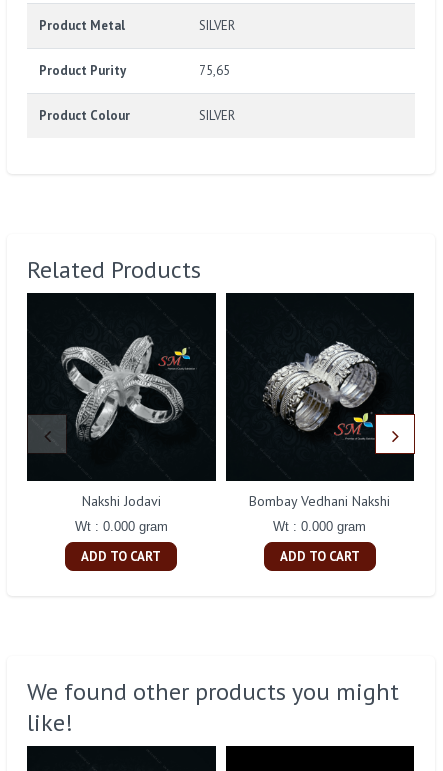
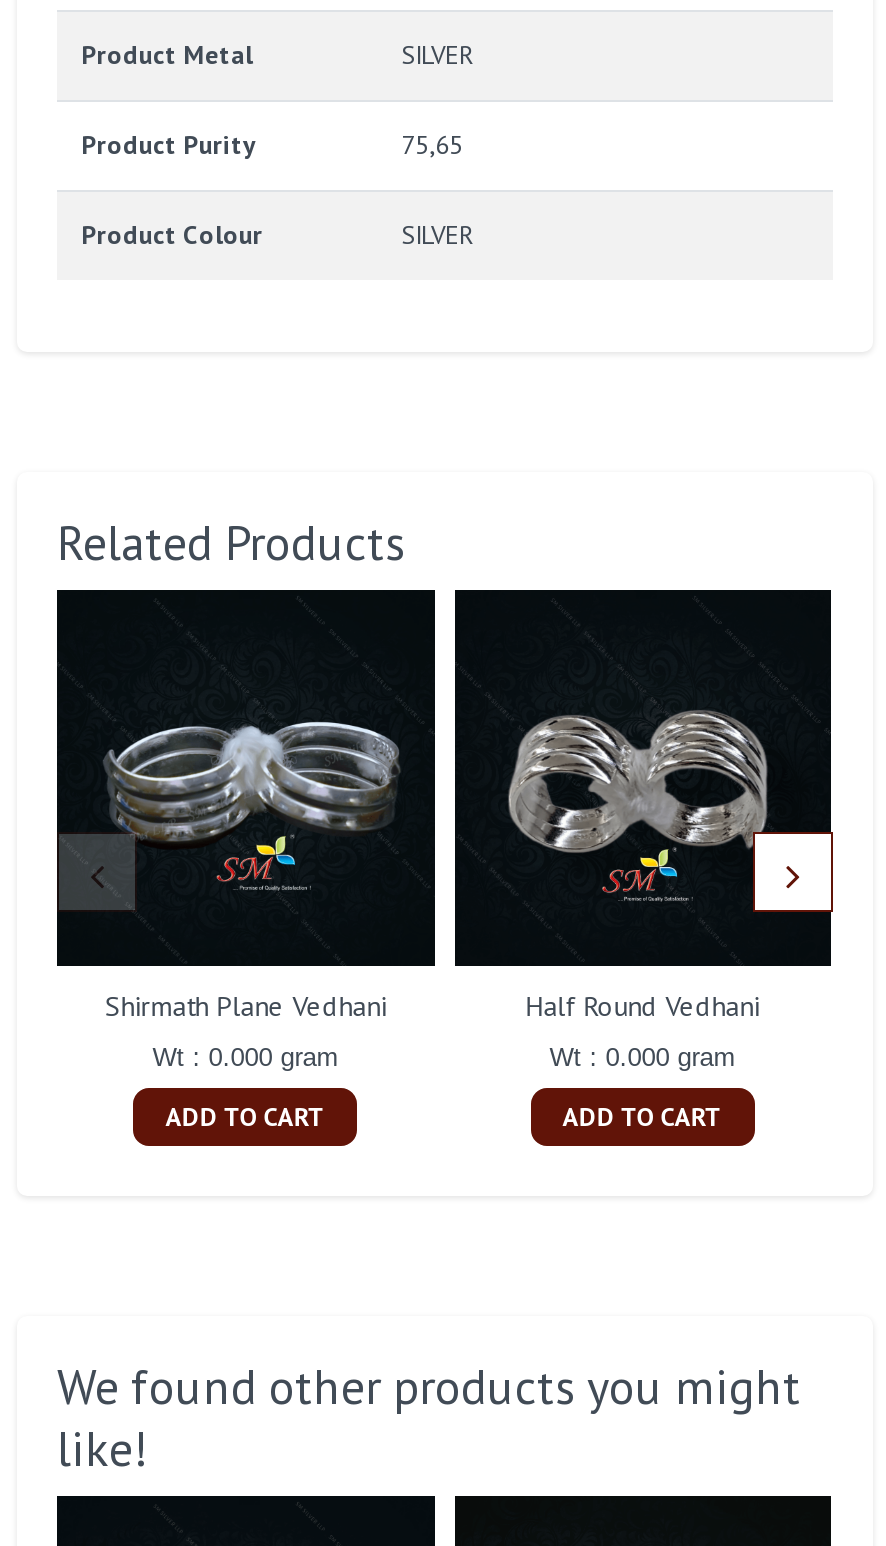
- [image]
+ [image]

- [image]
+ [image]

- Nakshi Jodavi
+ Shirmath Plane Vedhani

- Bombay Vedhani Nakshi
+ Half Round Vedhani
